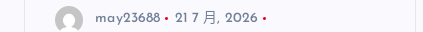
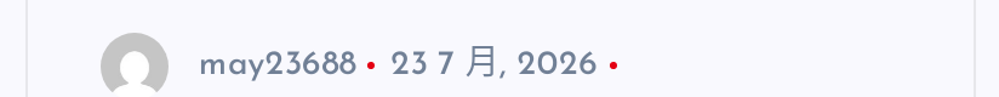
- may23688 21 7 月, 2026
+ may23688 23 7 月, 2026
